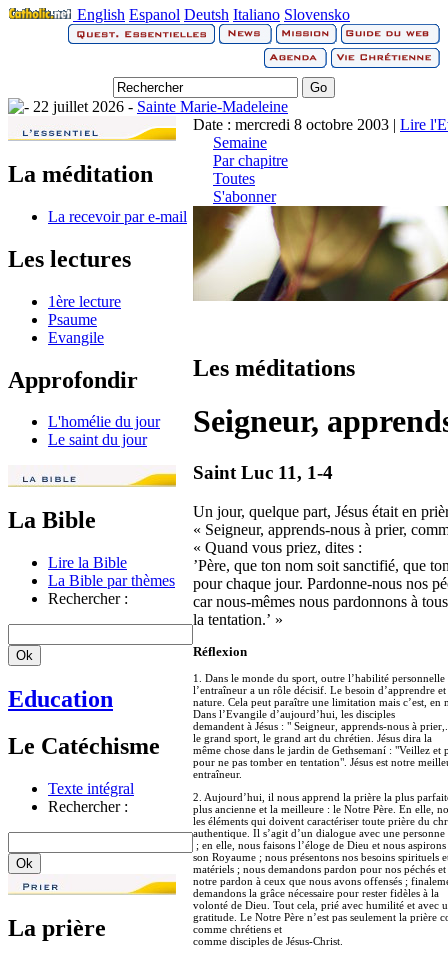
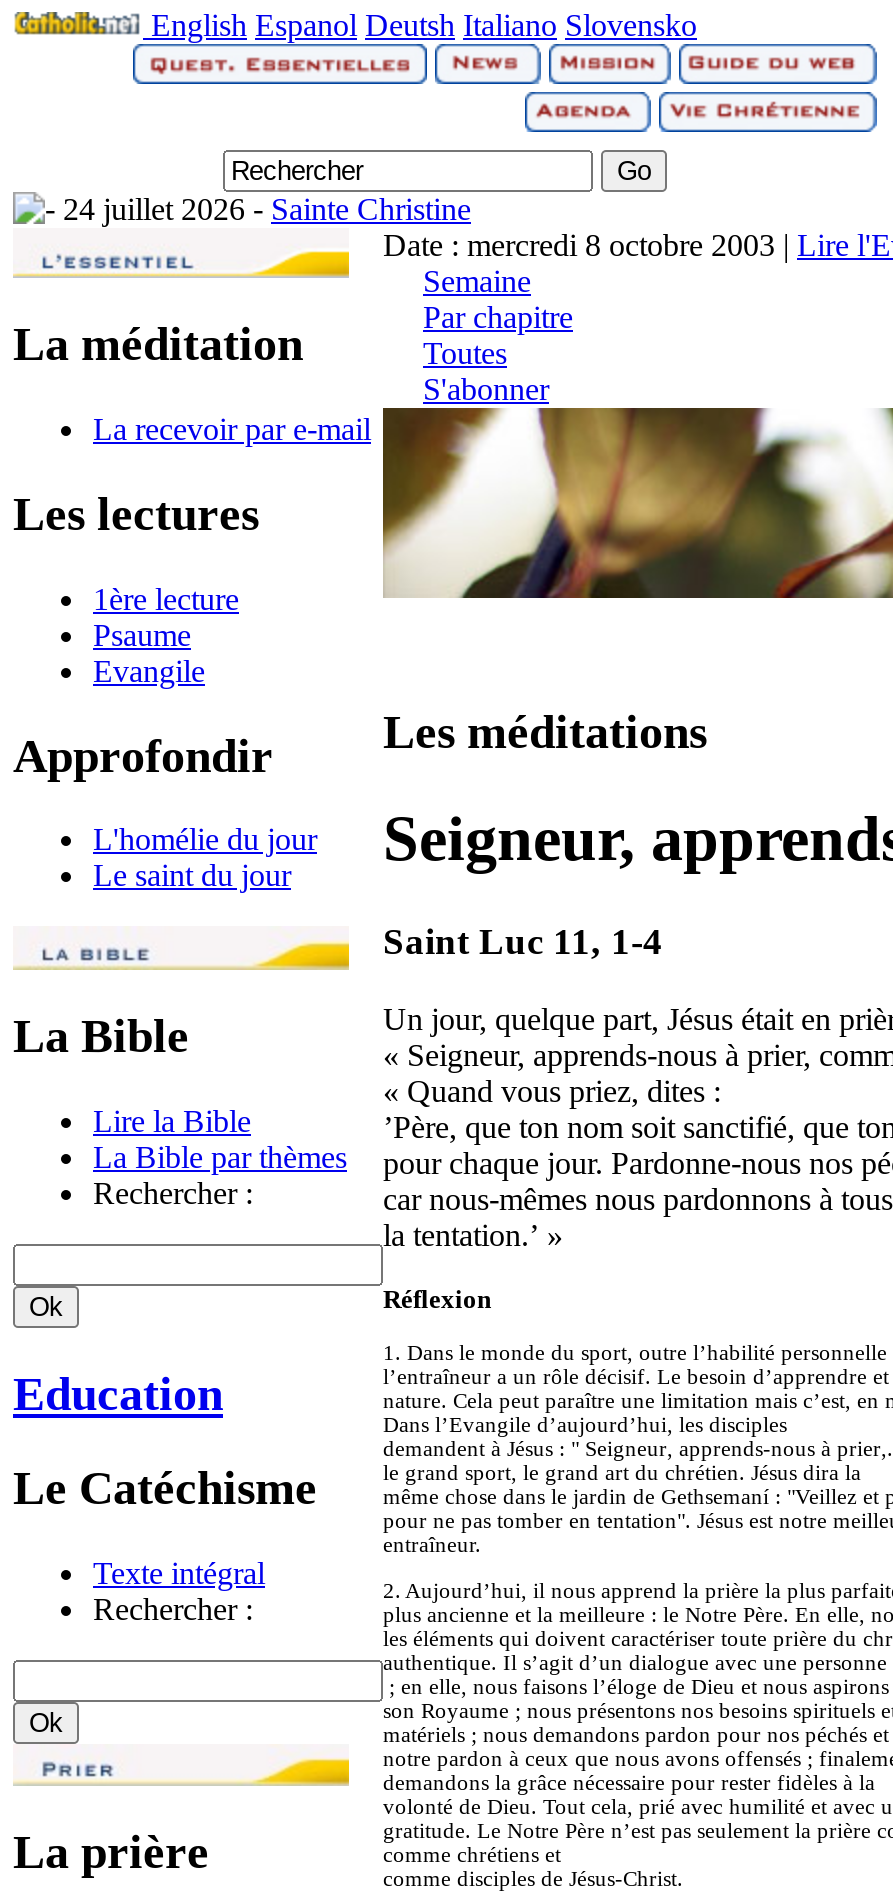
- 22 juillet 2026 -Sainte Marie-Madeleine
+ 24 juillet 2026 -Sainte Christine
